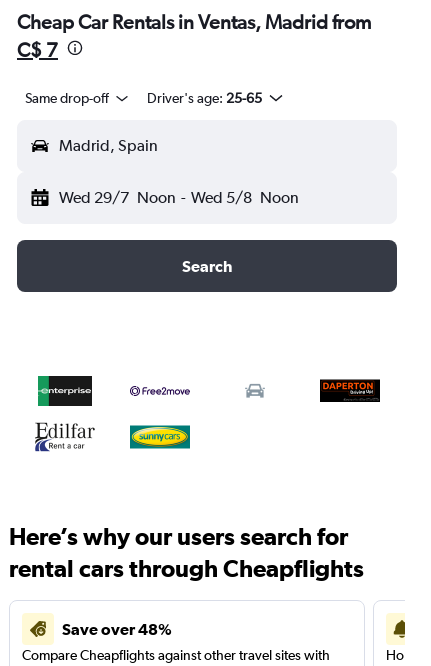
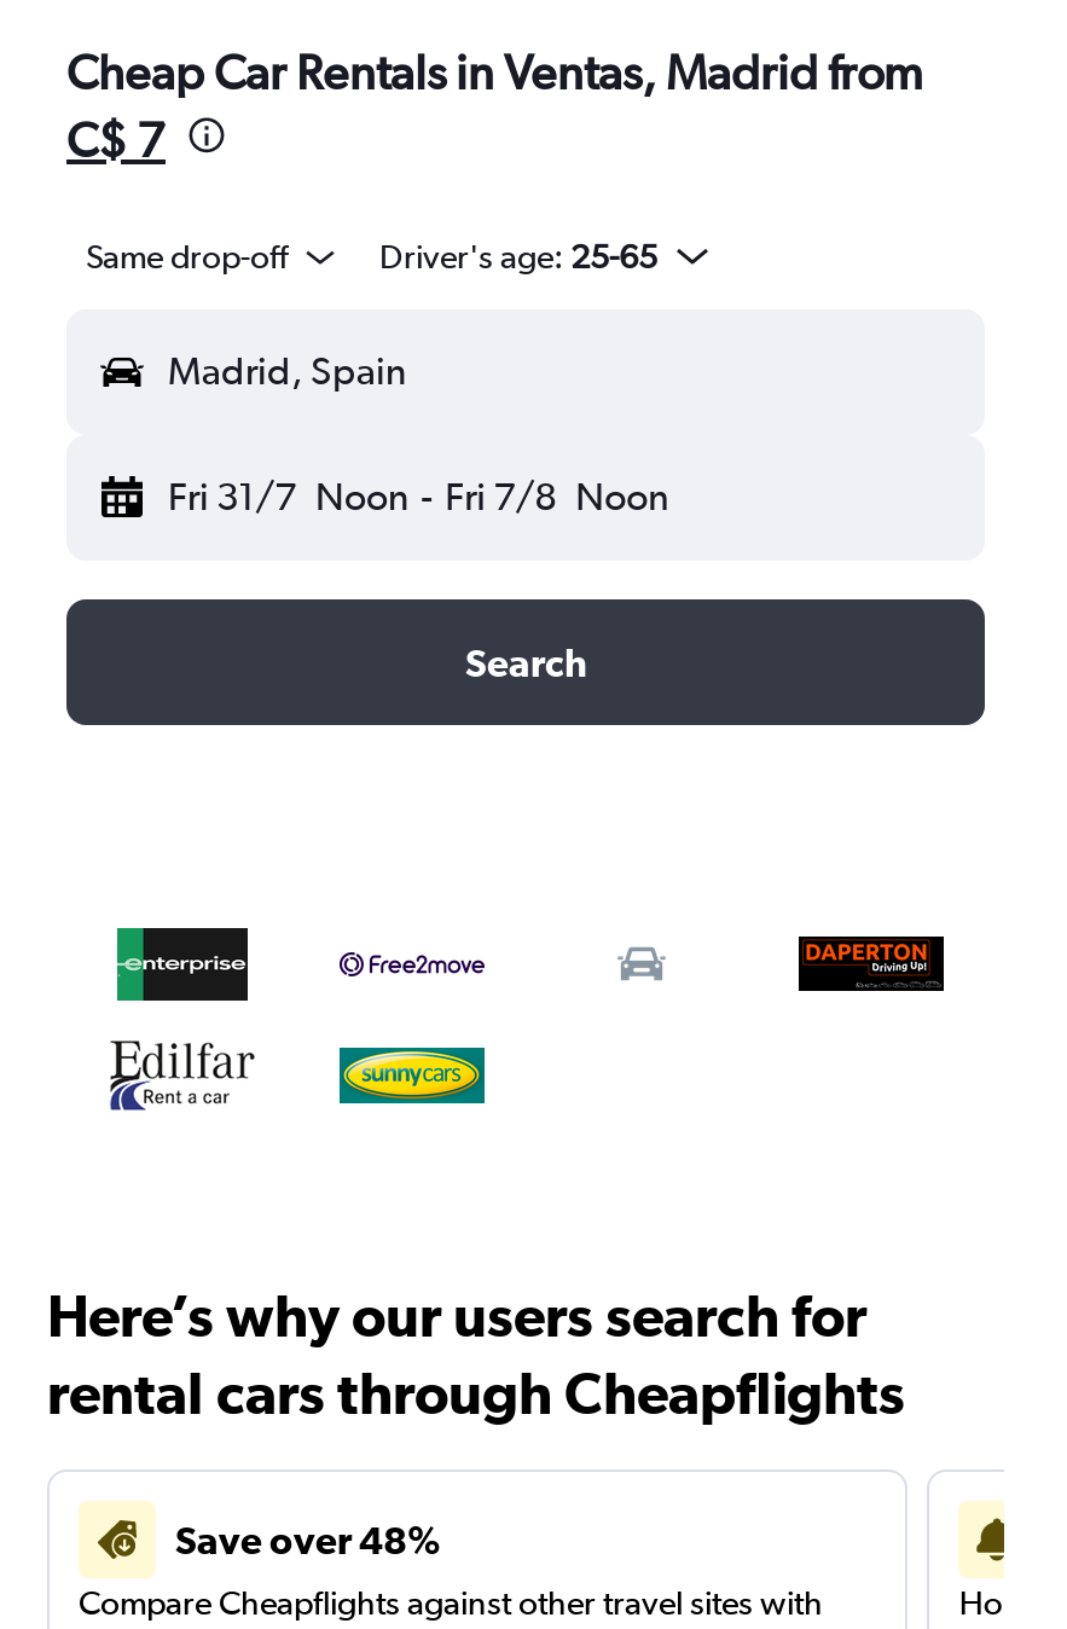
- Wed 29/7 Noon - Wed 5/8 Noon
+ Fri 31/7 Noon - Fri 7/8 Noon
